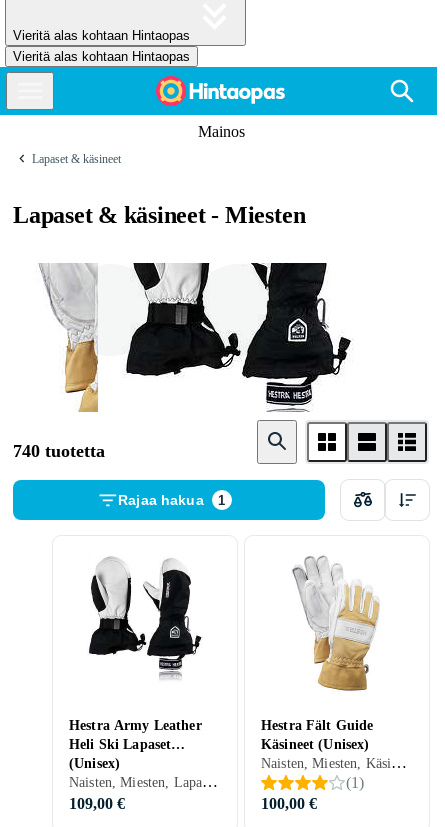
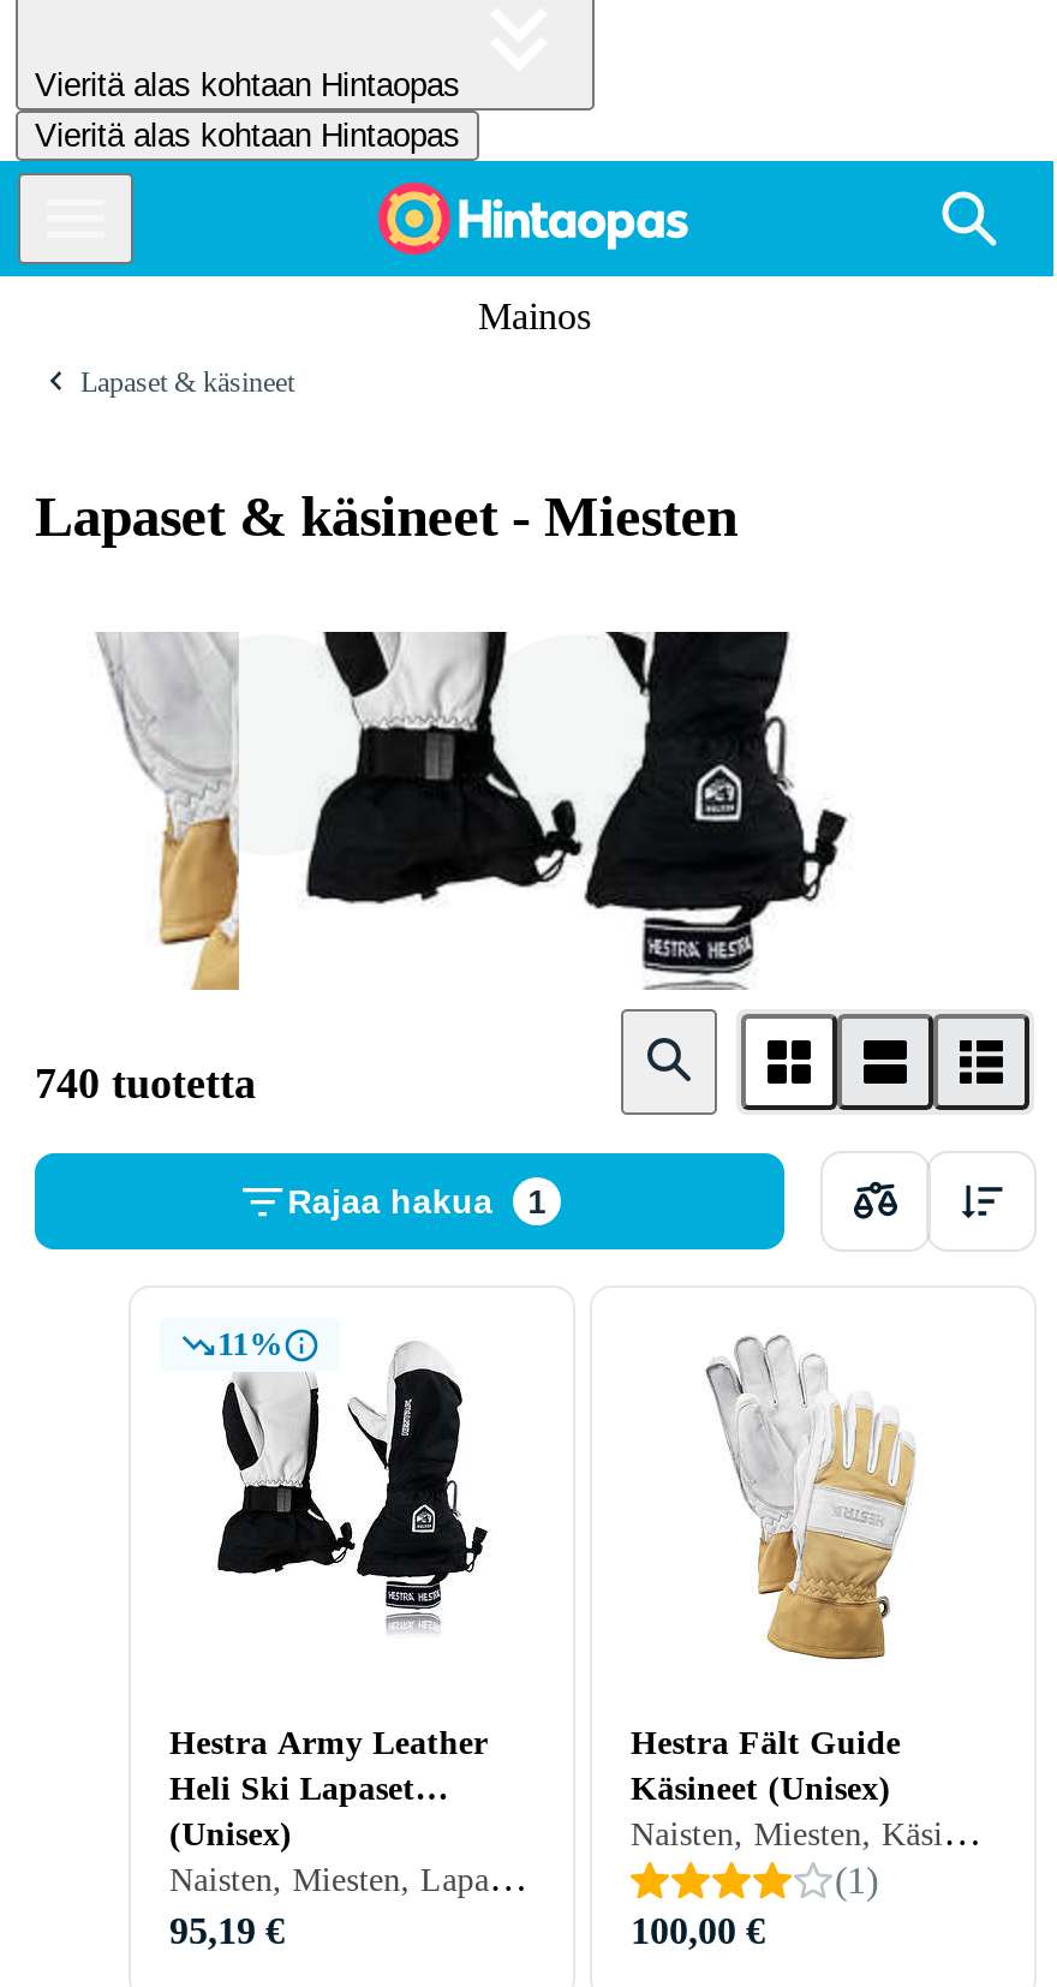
+ 11%

- 109,00 €
+ 95,19 €
